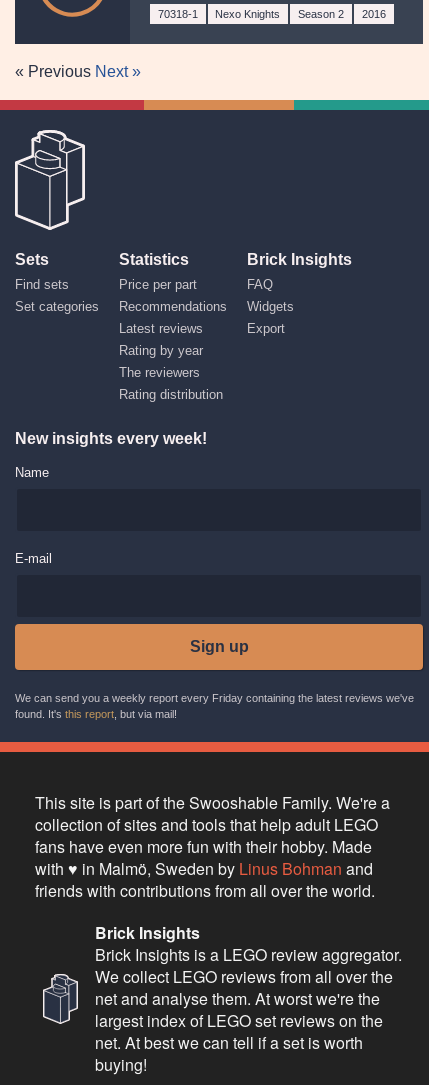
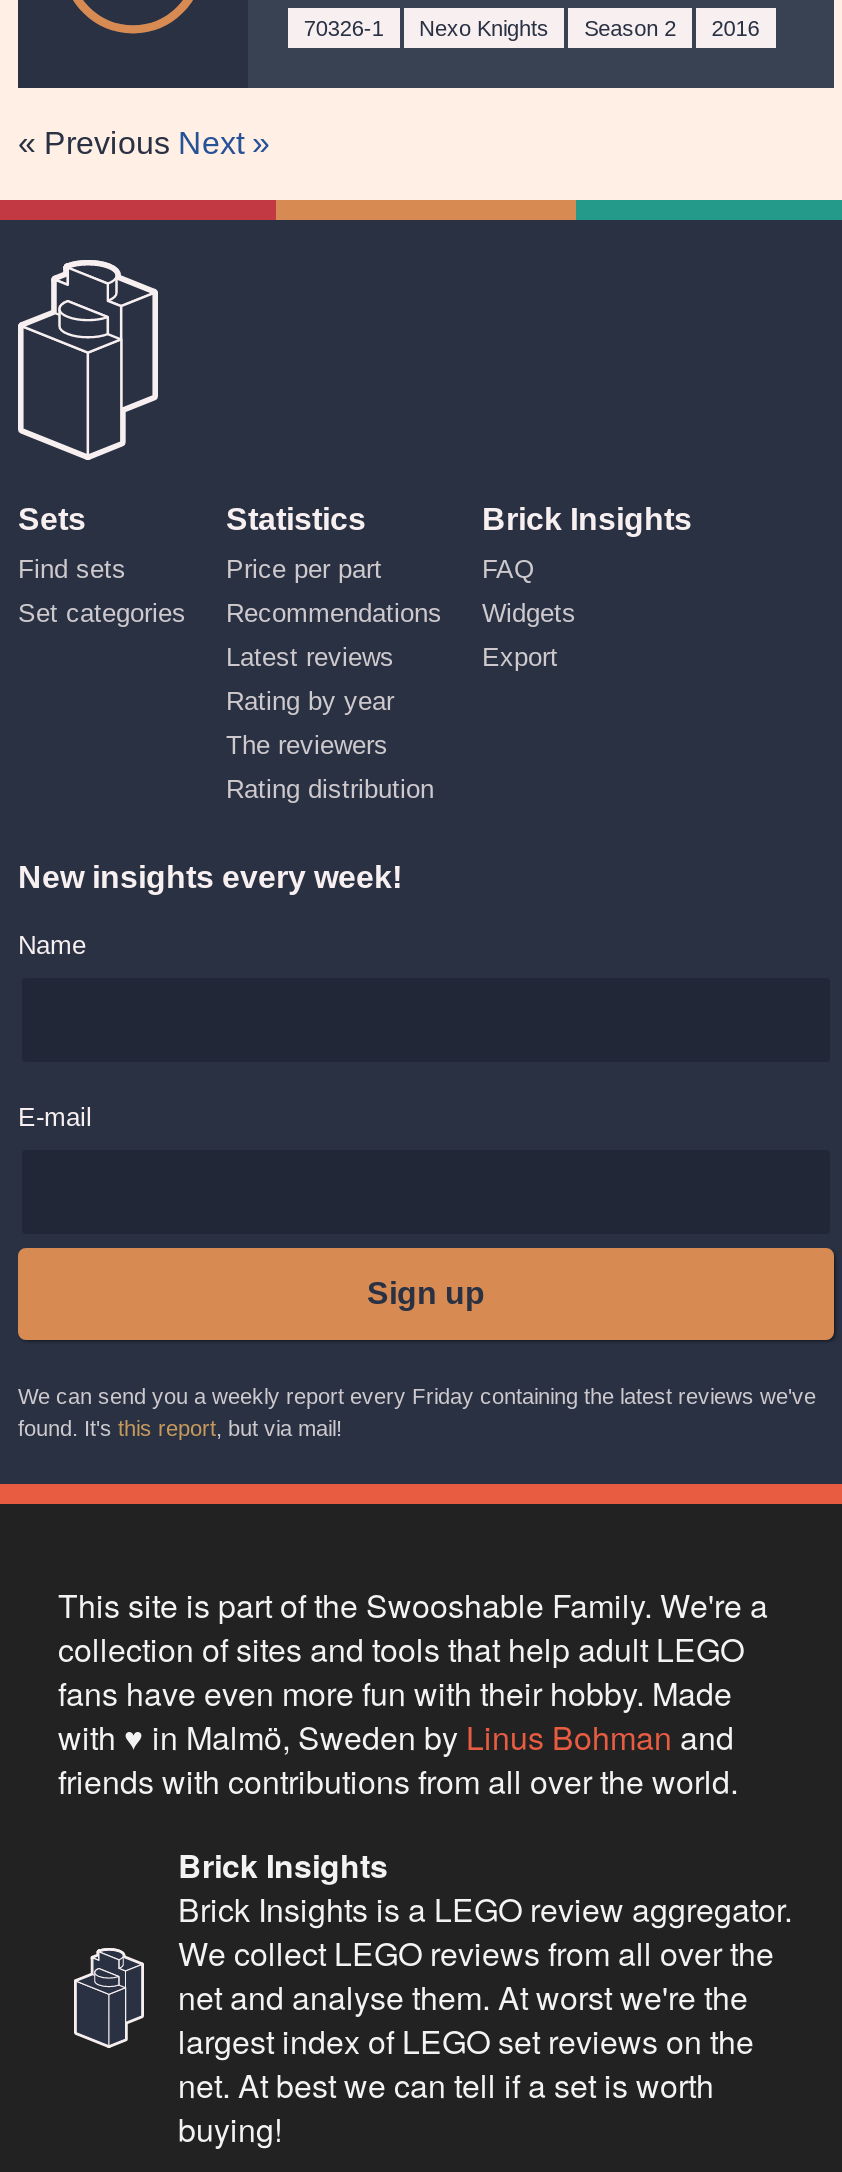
- 70318-1 Nexo Knights Season 2 2016
+ 70326-1 Nexo Knights Season 2 2016
